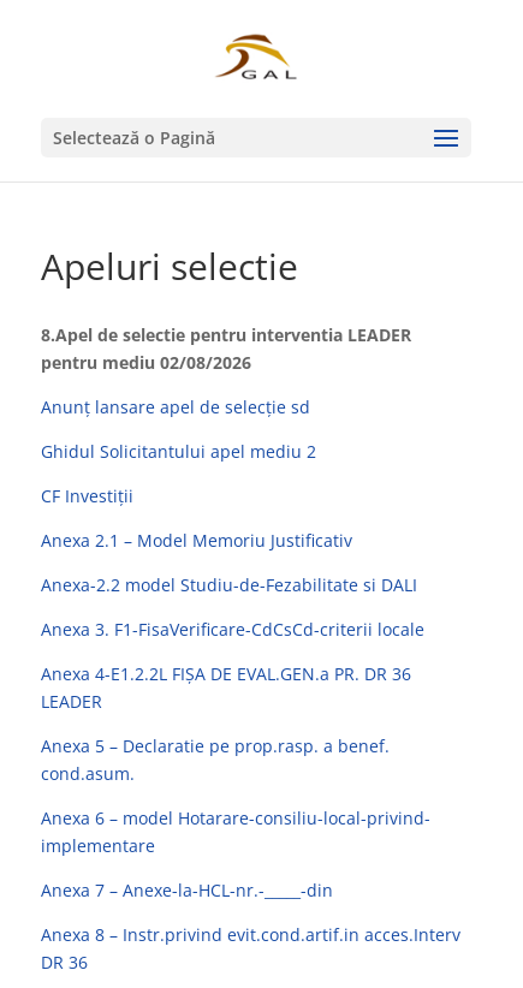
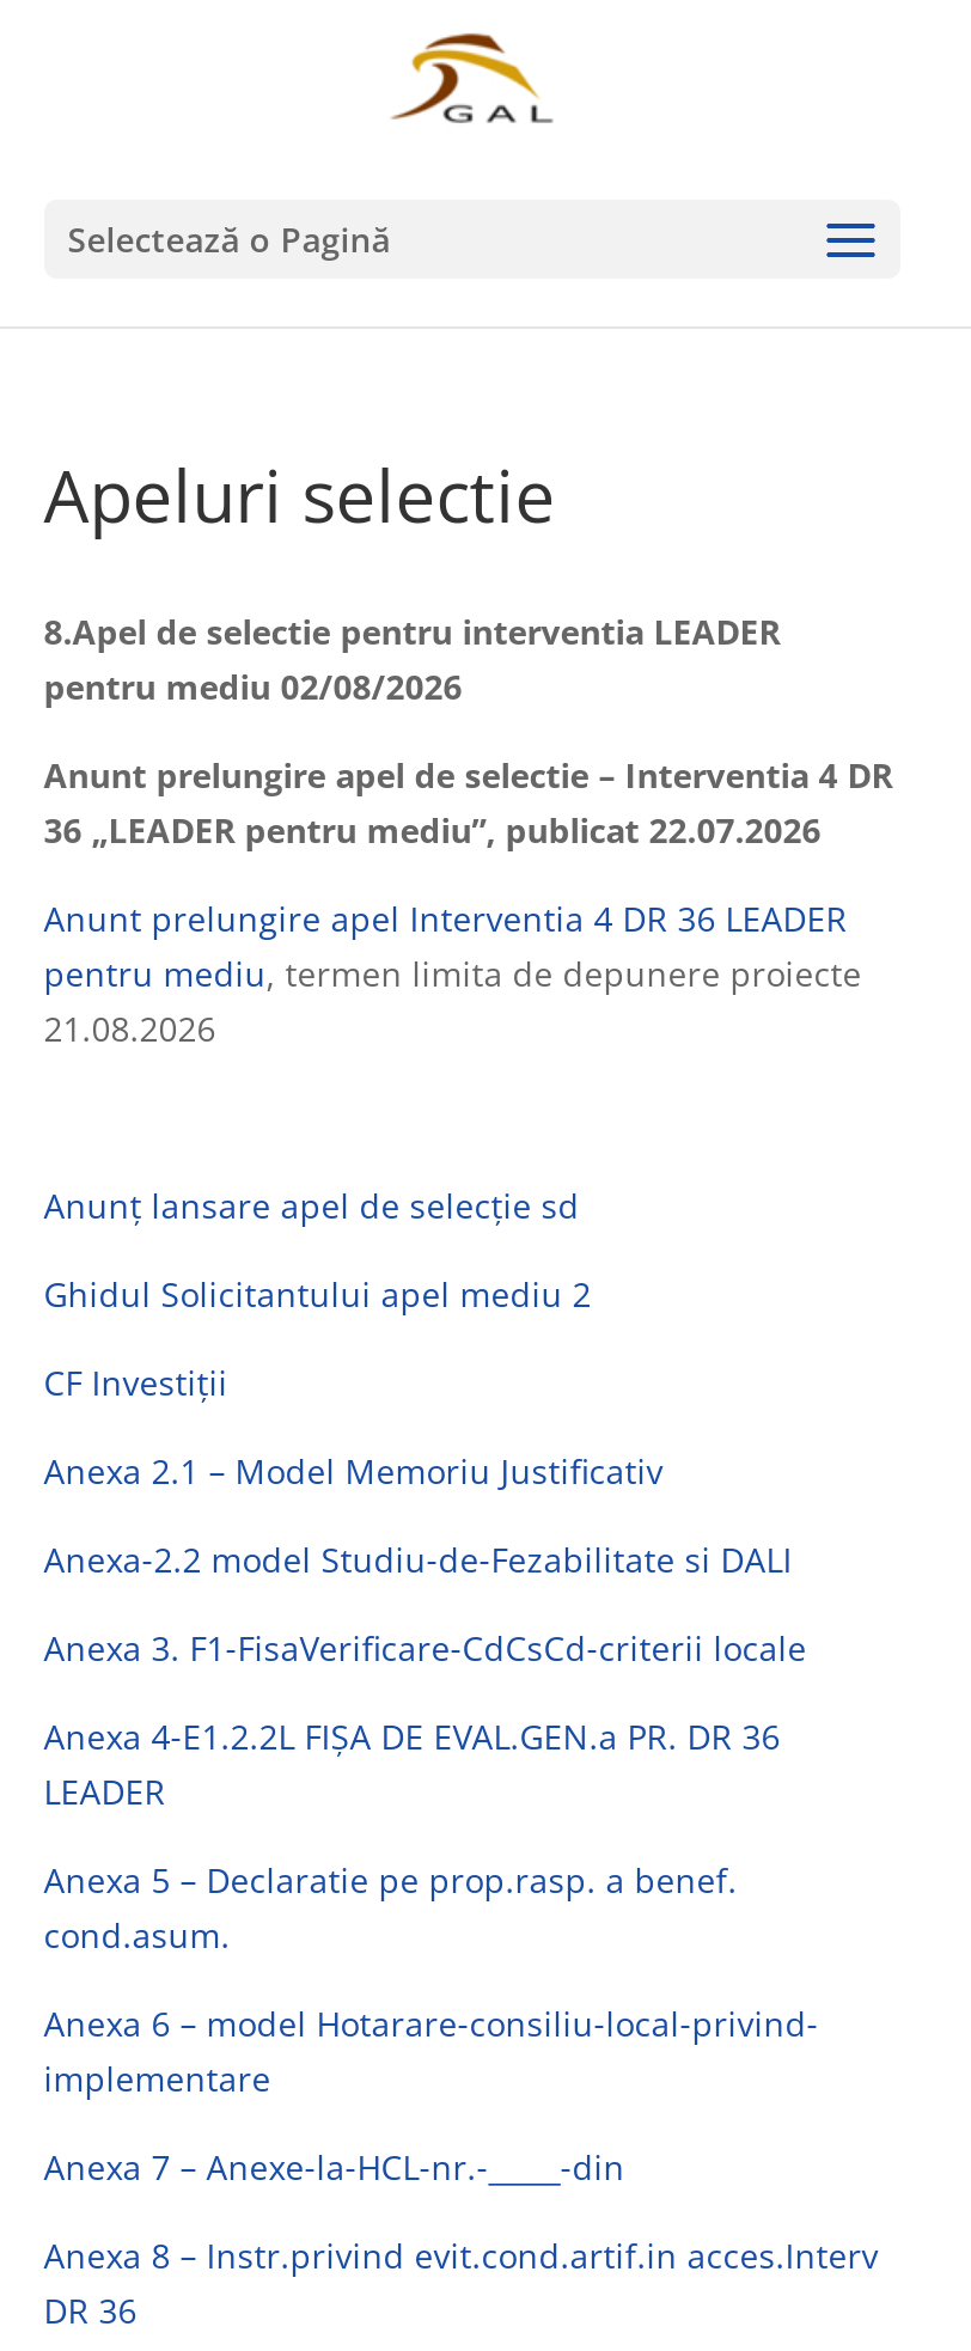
+ Anunt prelungire apel de selectie – Interventia 4 DR
+ 36 „LEADER pentru mediu”, publicat 22.07.2026
+ Anunt prelungire apel Interventia 4 DR 36 LEADER
+ pentru mediu, termen limita de depunere proiecte
+ 21.08.2026
